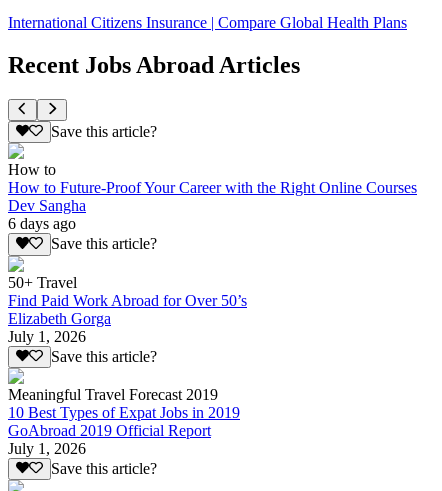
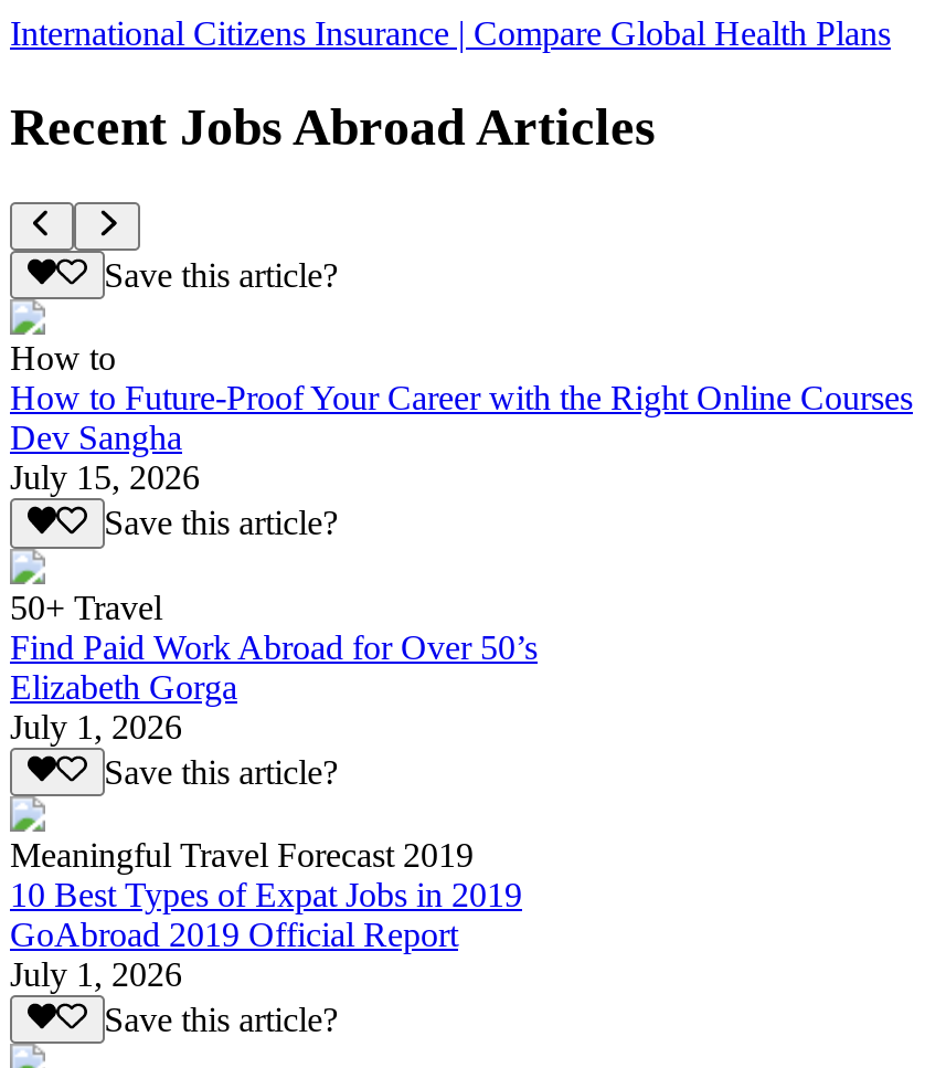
- 6 days ago
+ July 15, 2026
